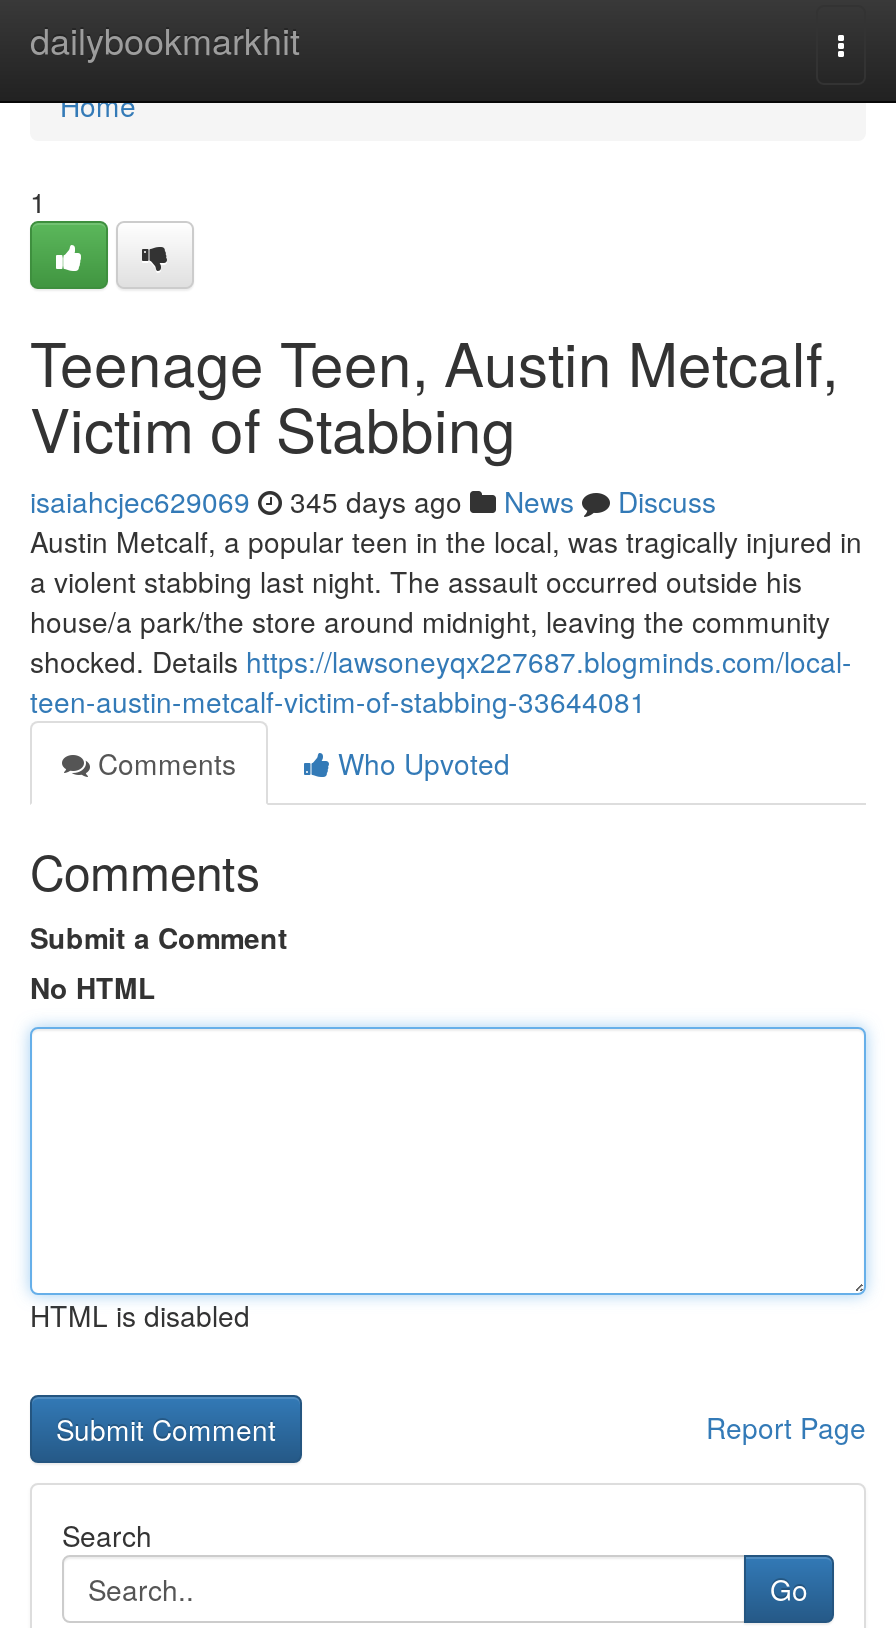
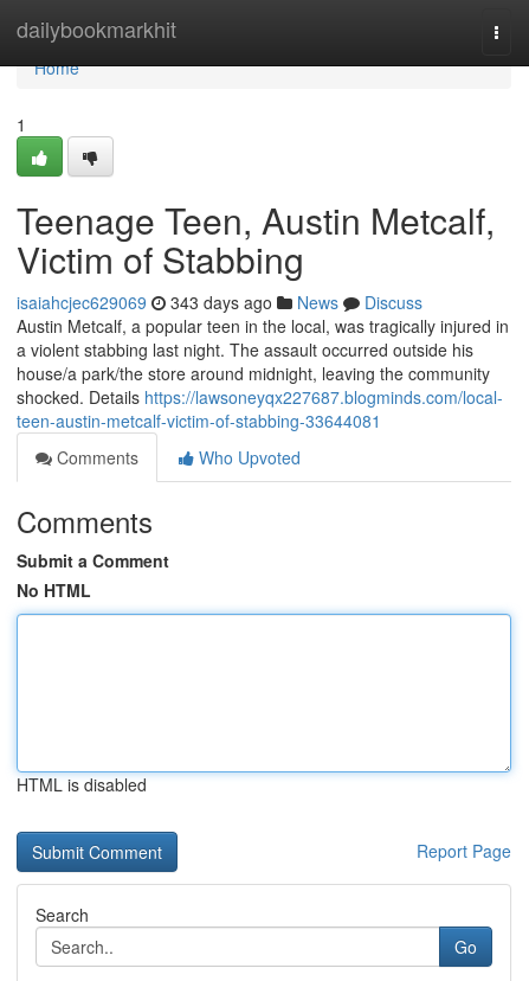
- isaiahcjec629069 345 days ago News Discuss
+ isaiahcjec629069 343 days ago News Discuss
